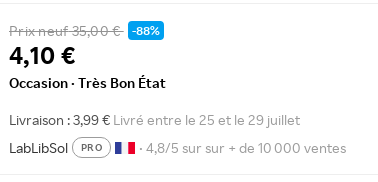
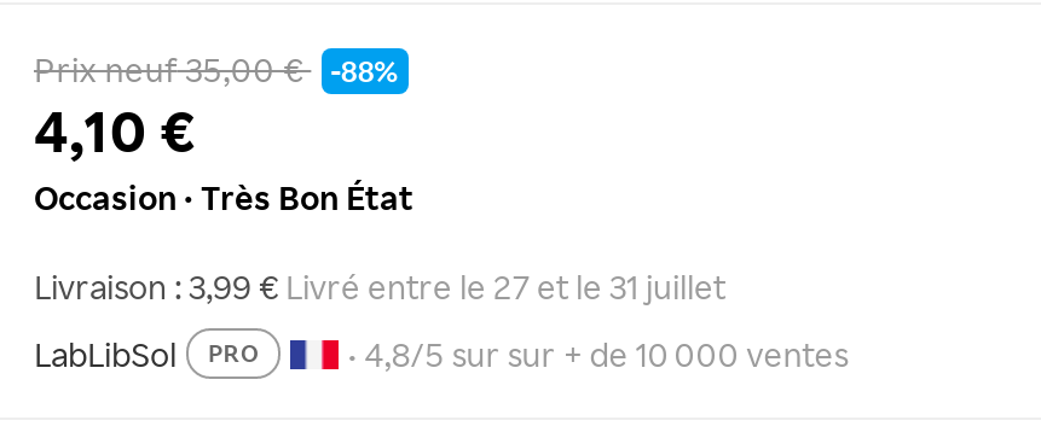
- Livraison : 3,99 €Livré entre le 25 et le 29 juillet
+ Livraison : 3,99 €Livré entre le 27 et le 31 juillet
